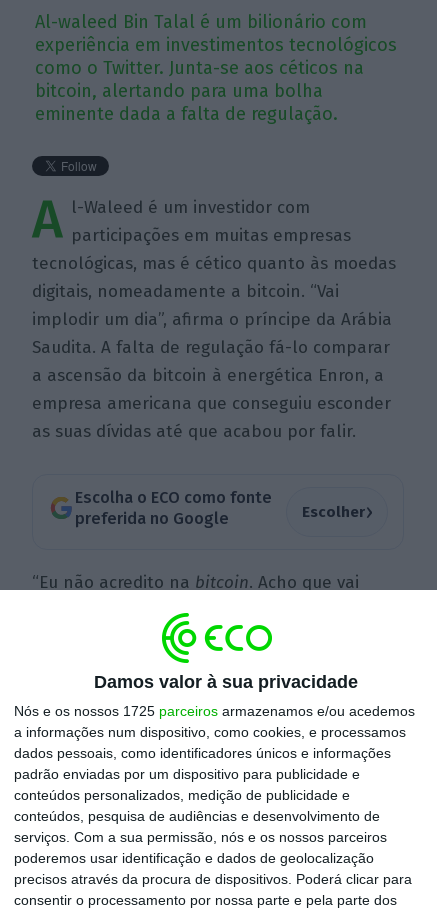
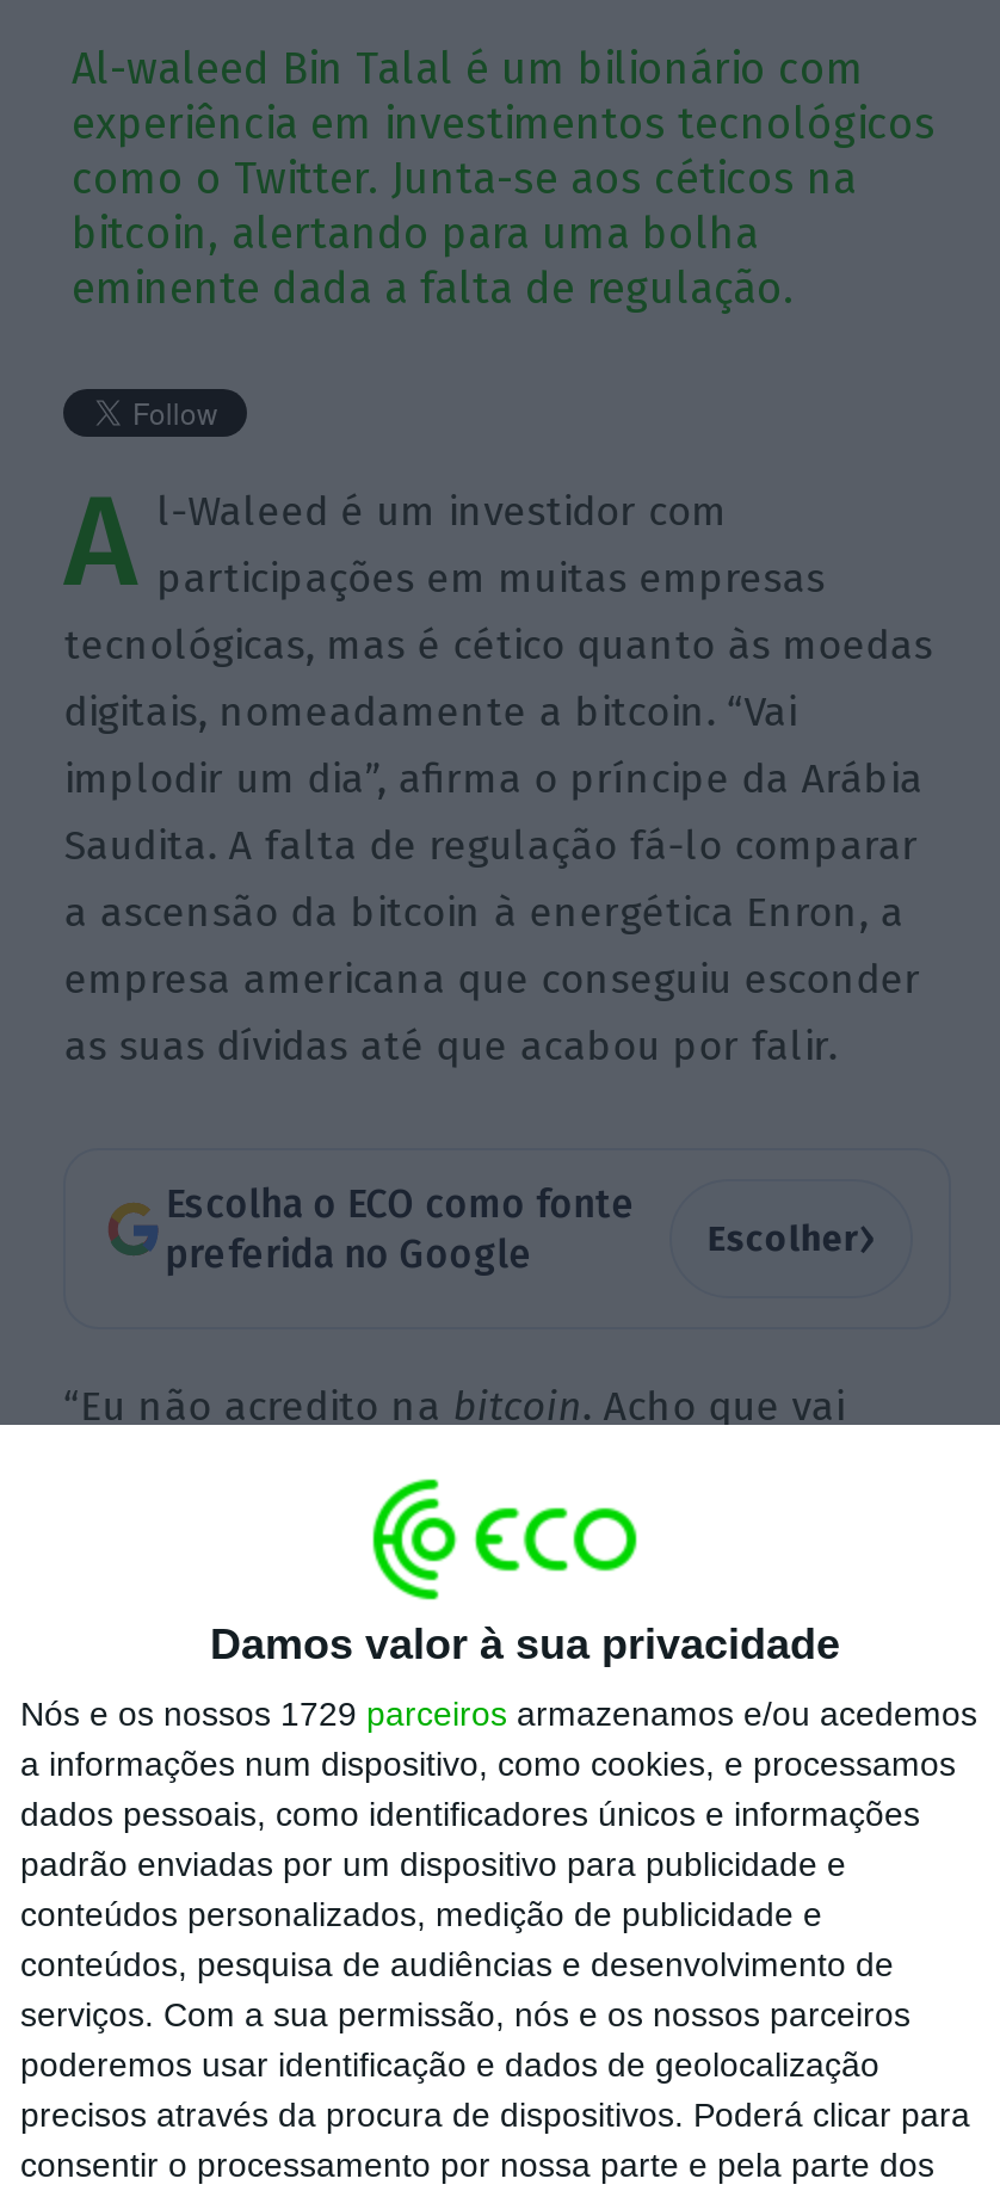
- Nós e os nossos 1725 parceiros armazenamos e/ou acedemos
+ Nós e os nossos 1729 parceiros armazenamos e/ou acedemos
